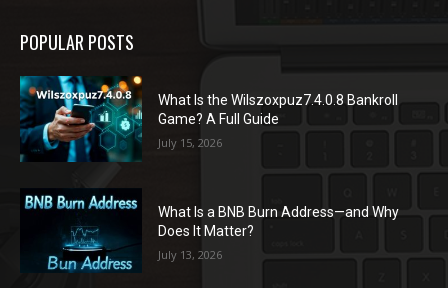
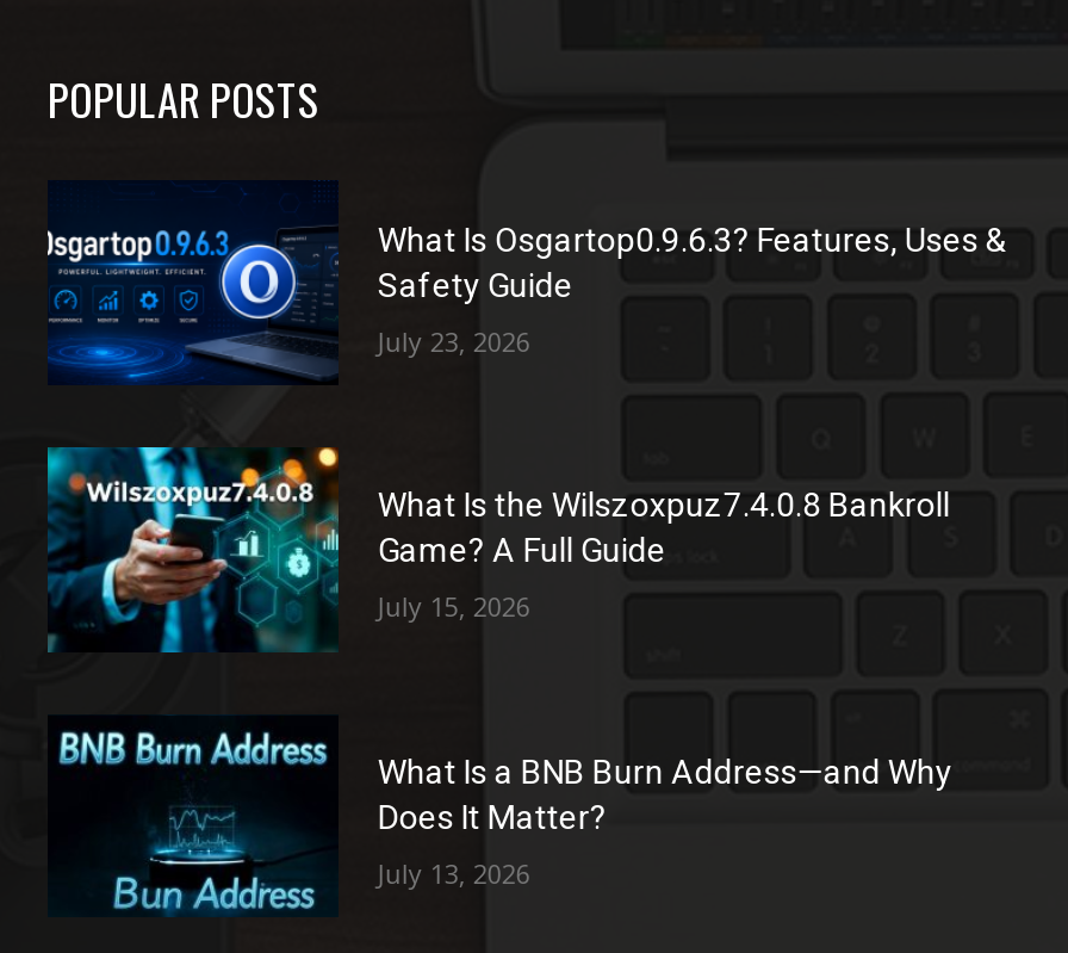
+ [image]
+ What Is Osgartop0.9.6.3? Features, Uses &
+ Safety Guide
+ July 23, 2026
